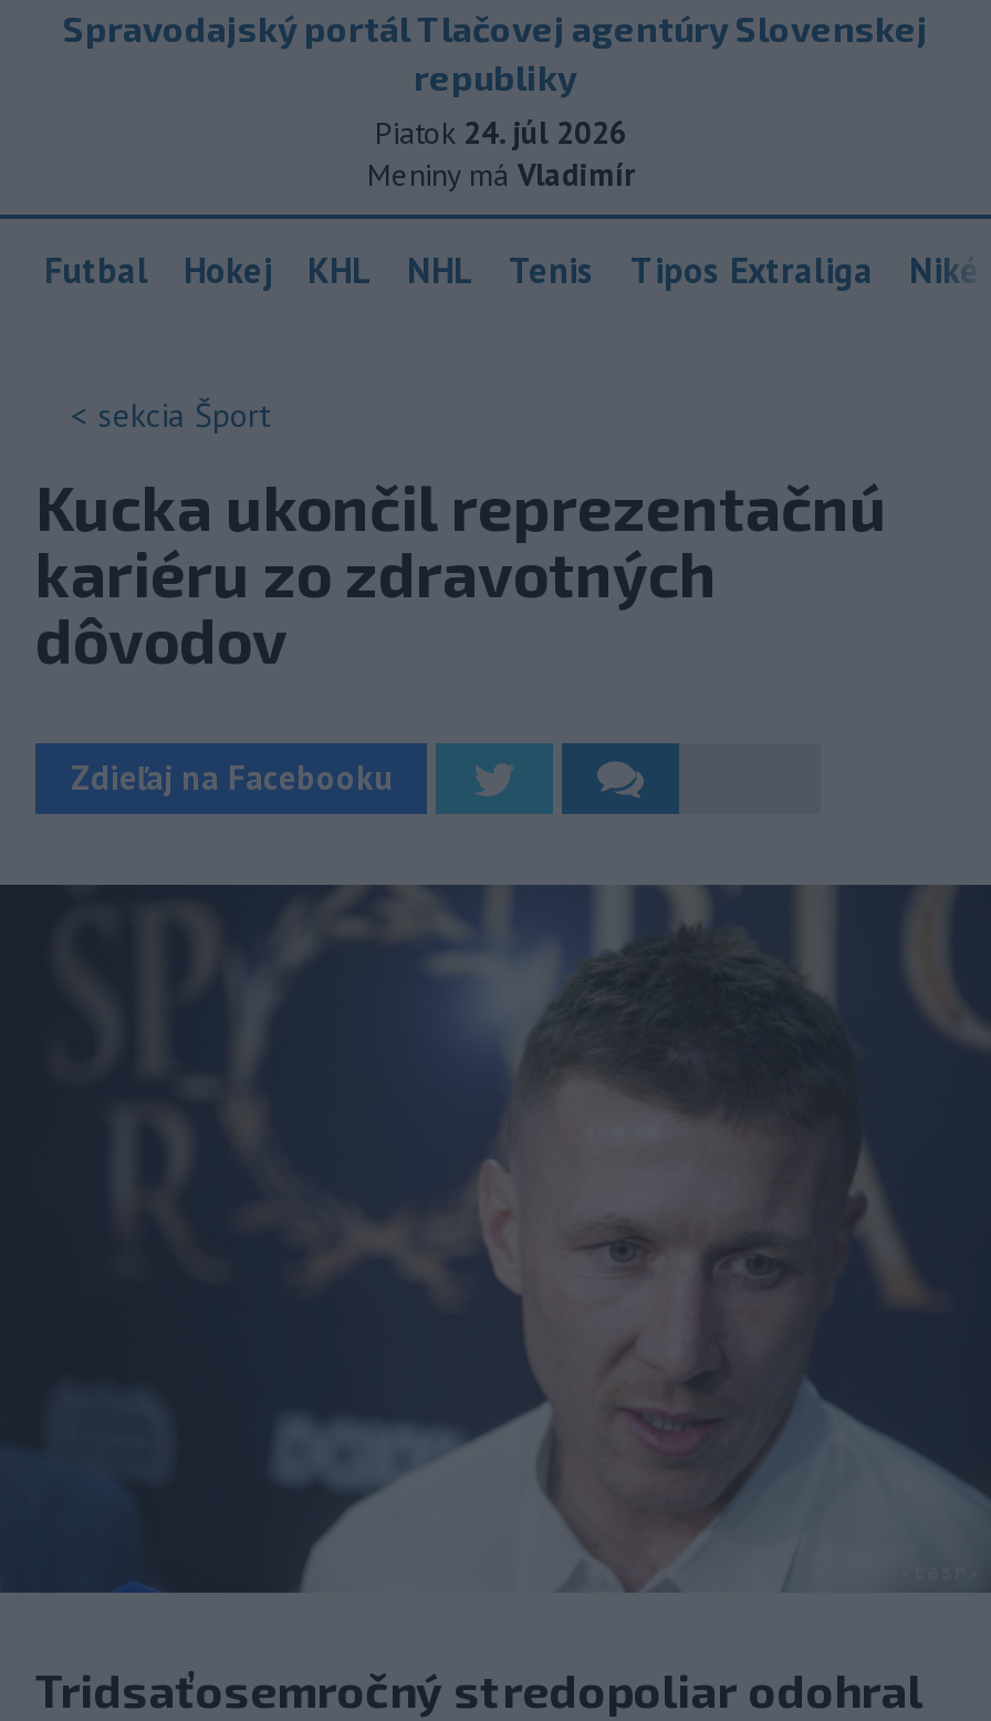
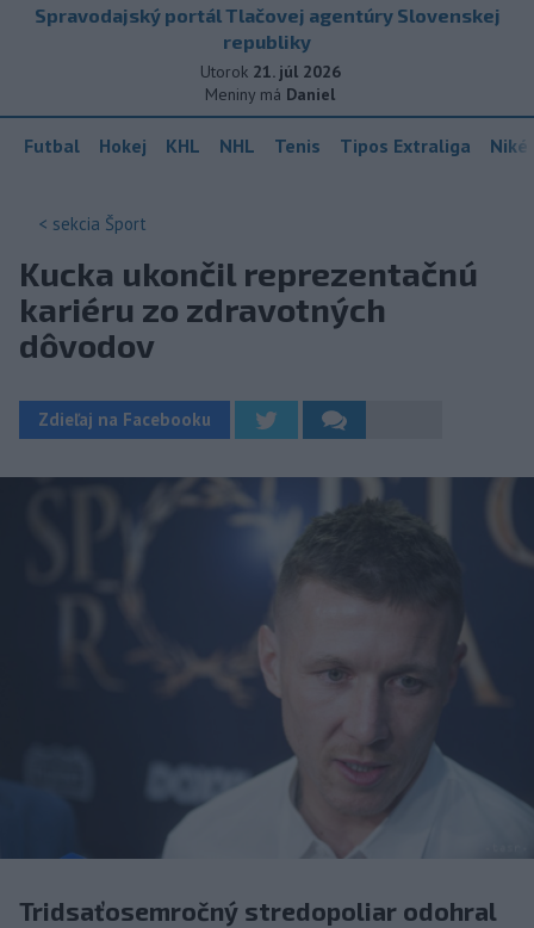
- Piatok 24. júl 2026
+ Utorok 21. júl 2026

- Meniny má Vladimír
+ Meniny má Daniel
